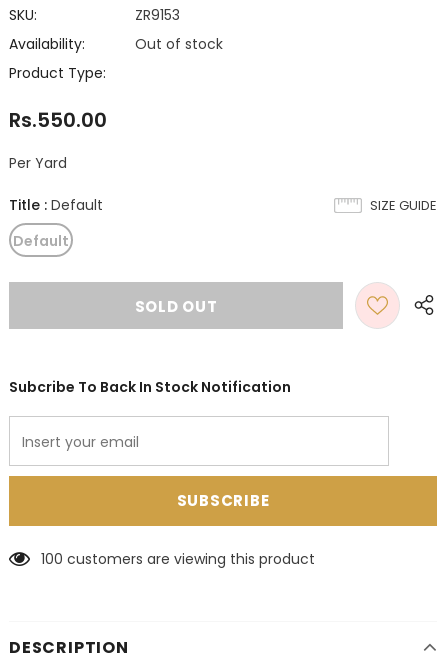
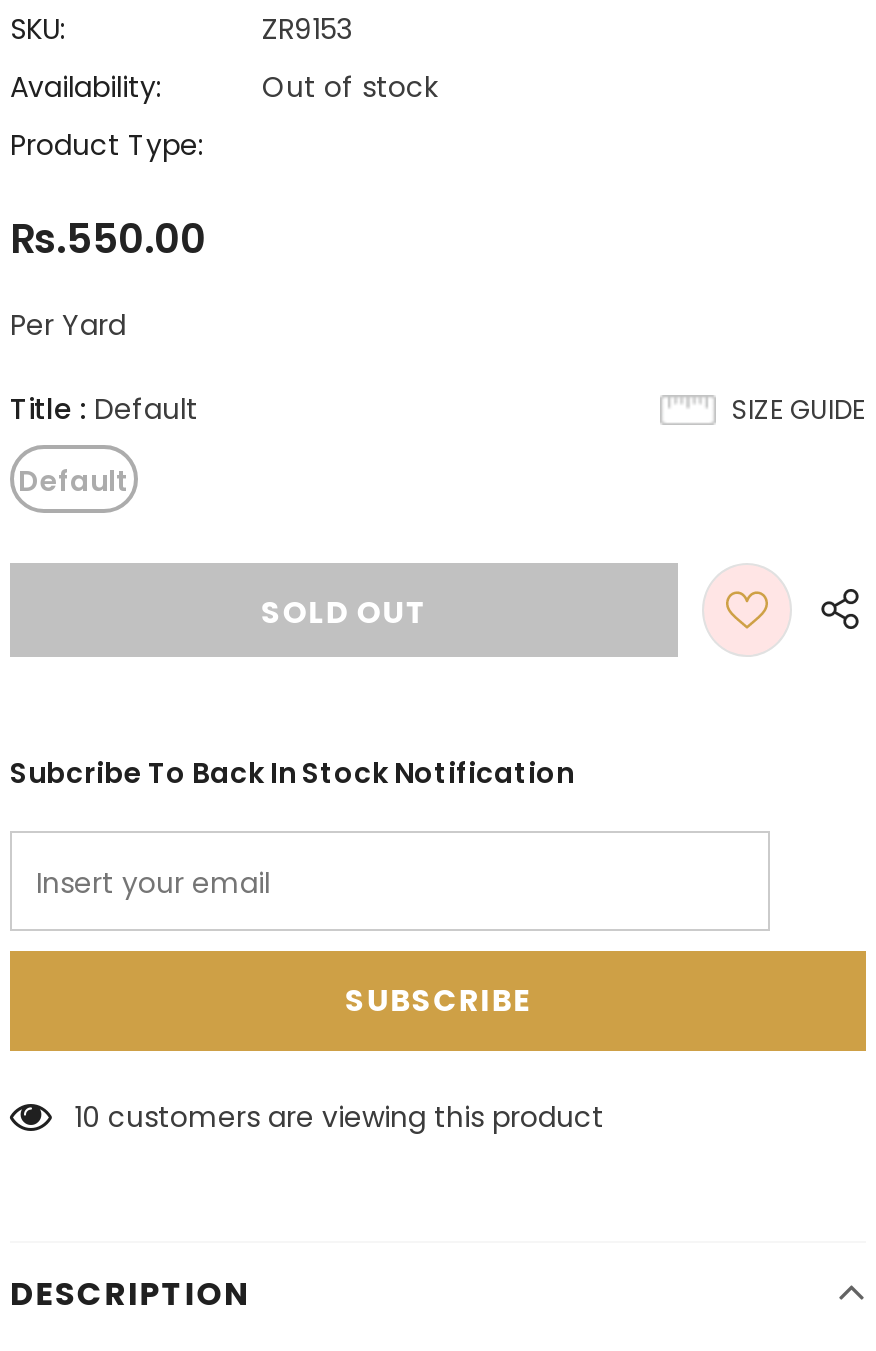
- 100 customers are viewing this product
+ 10 customers are viewing this product
